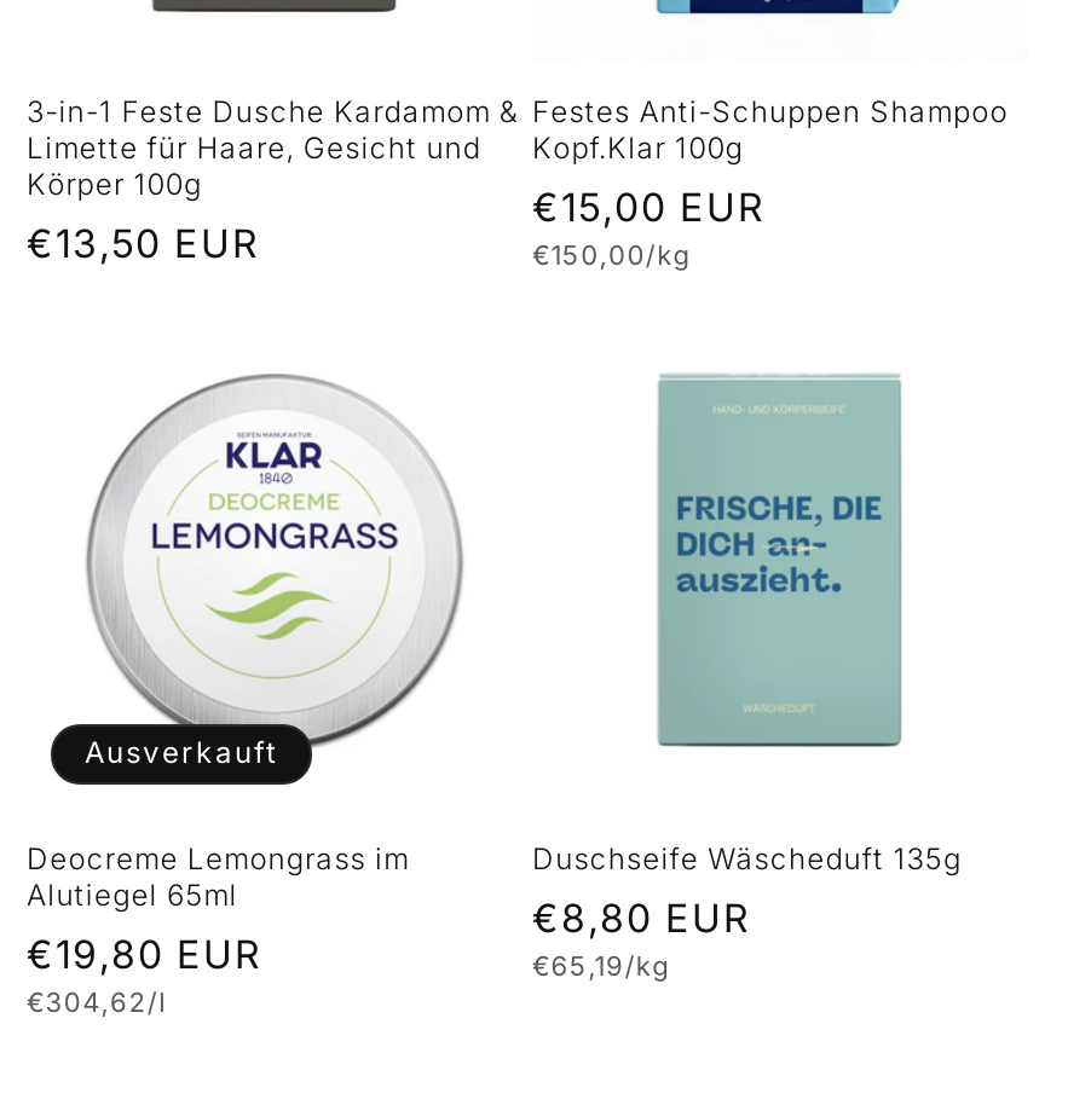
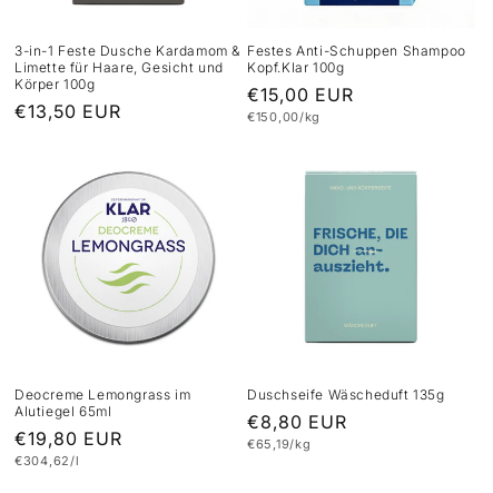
- Ausverkauft
